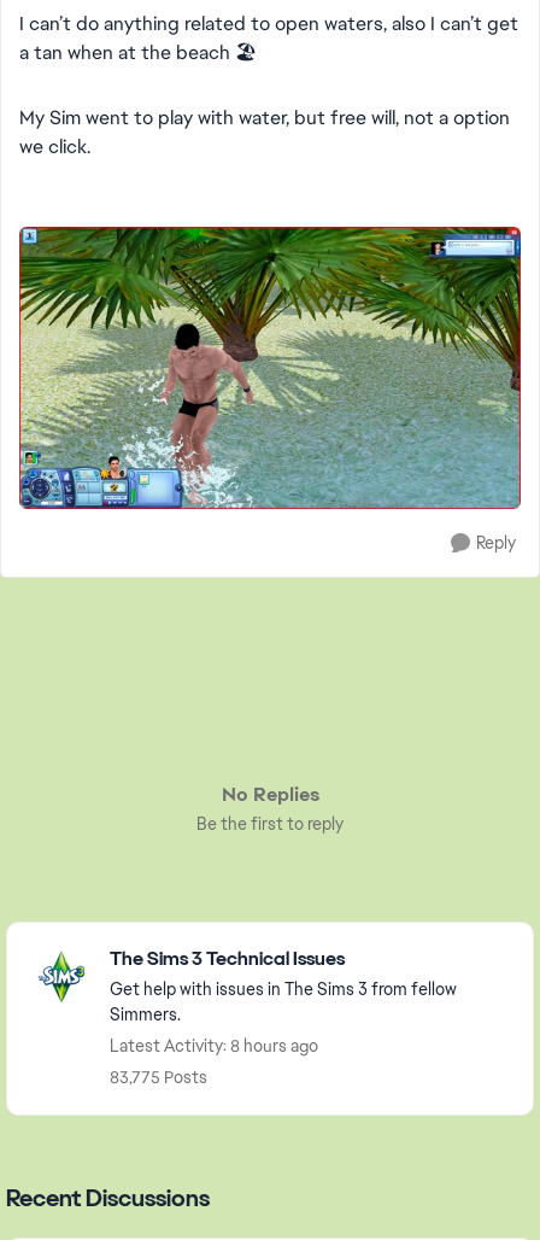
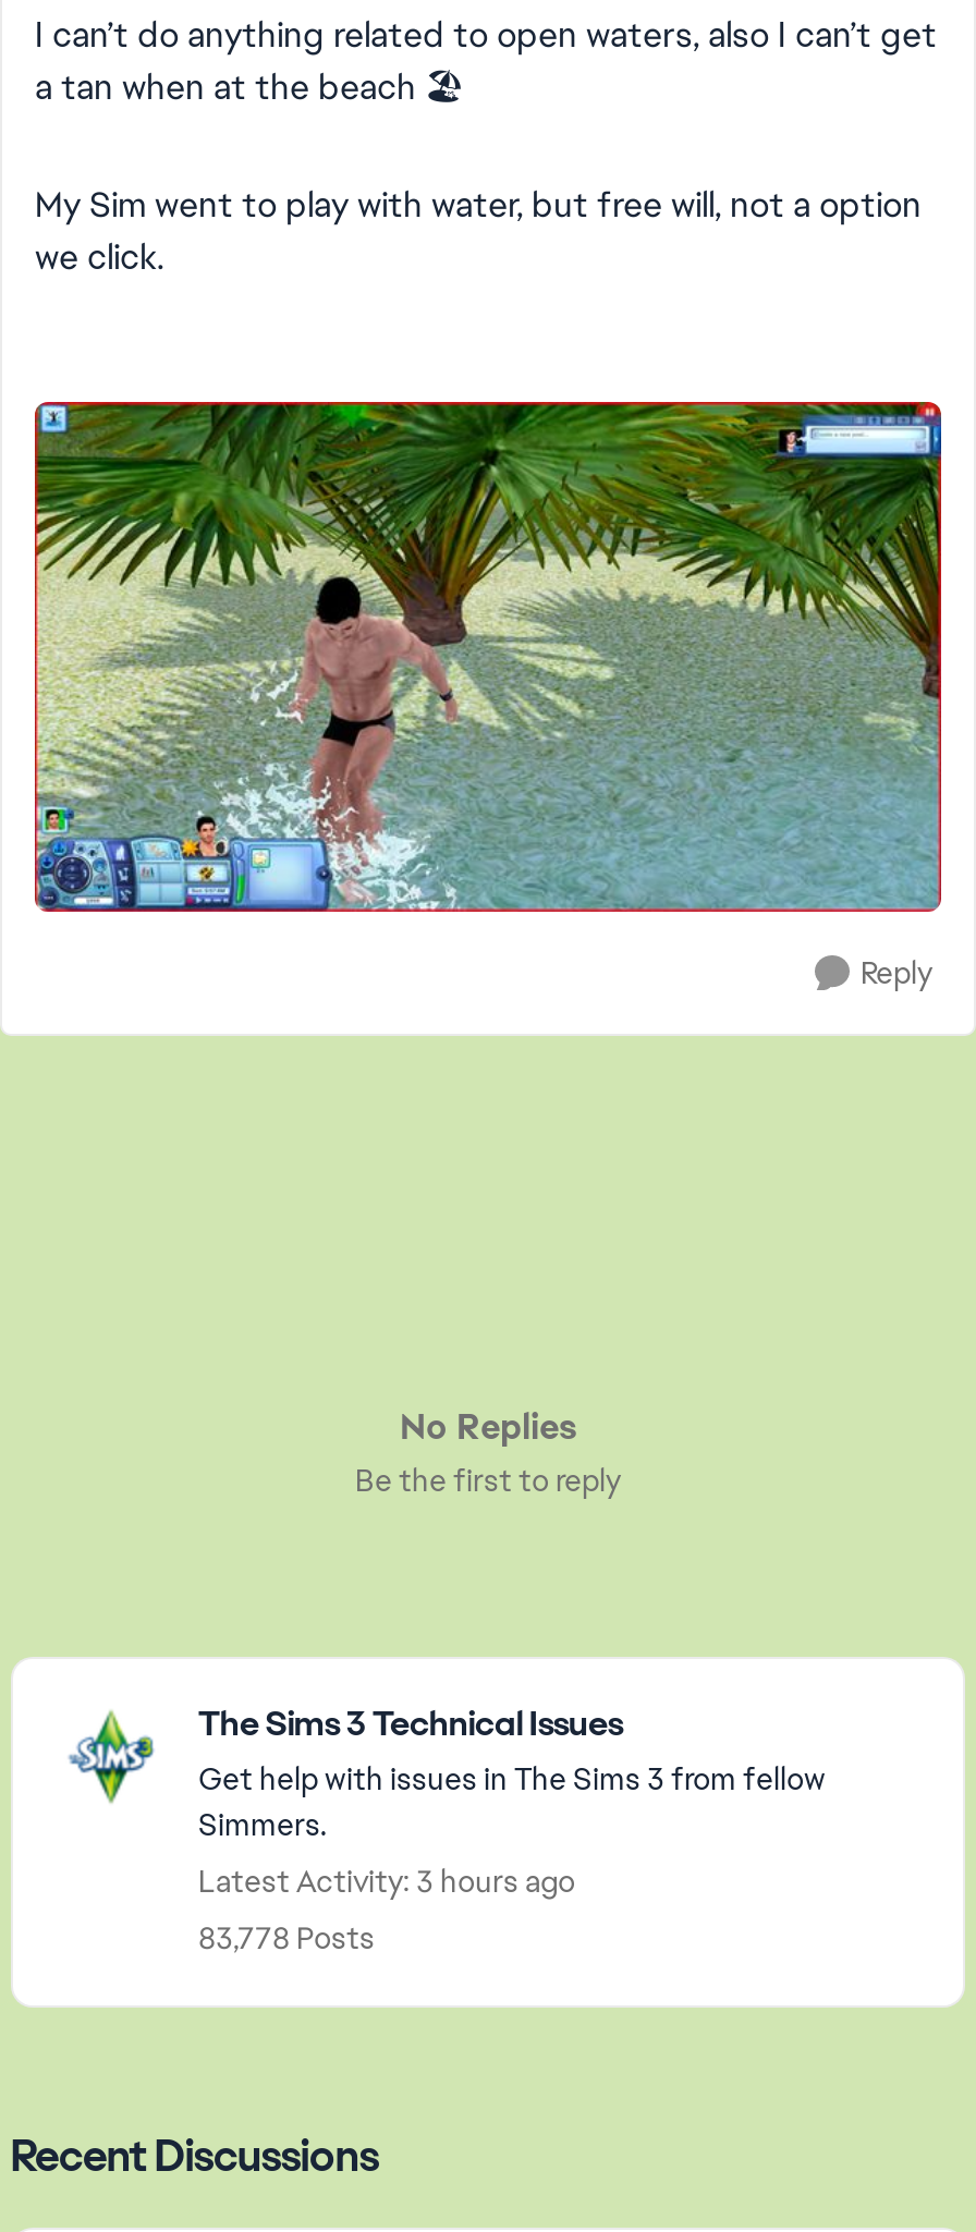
- Latest Activity: 8 hours ago
+ Latest Activity: 3 hours ago

- 83,775 Posts
+ 83,778 Posts
